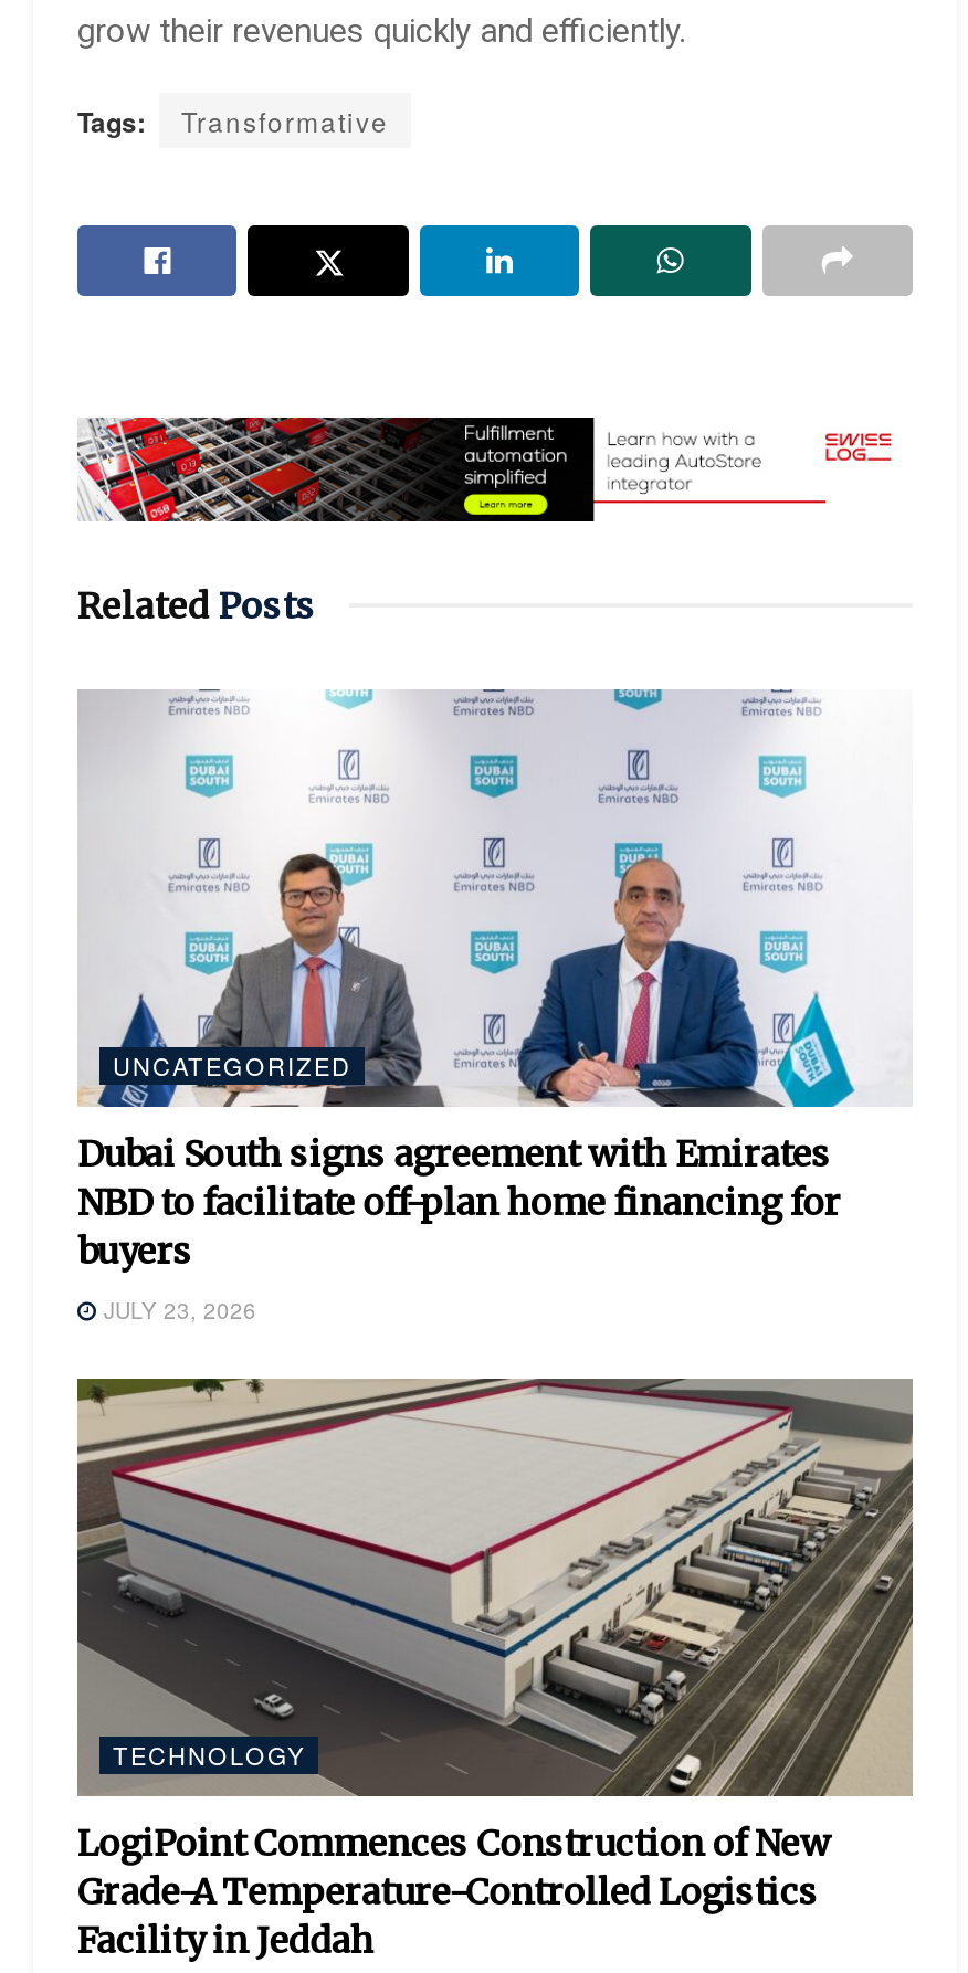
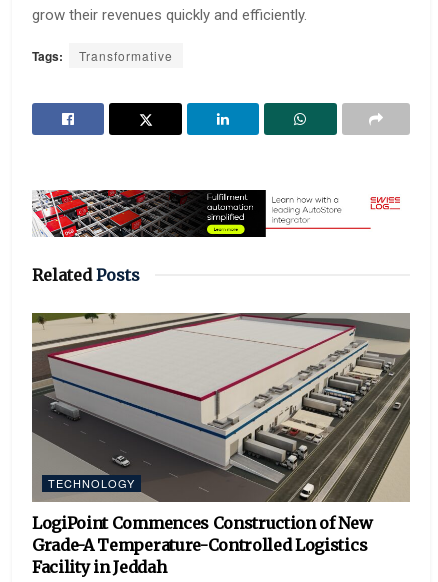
- [image]
- UNCATEGORIZED
- Dubai South signs agreement with Emirates
- NBD to facilitate off-plan home financing for
- buyers
- JULY 23, 2026
